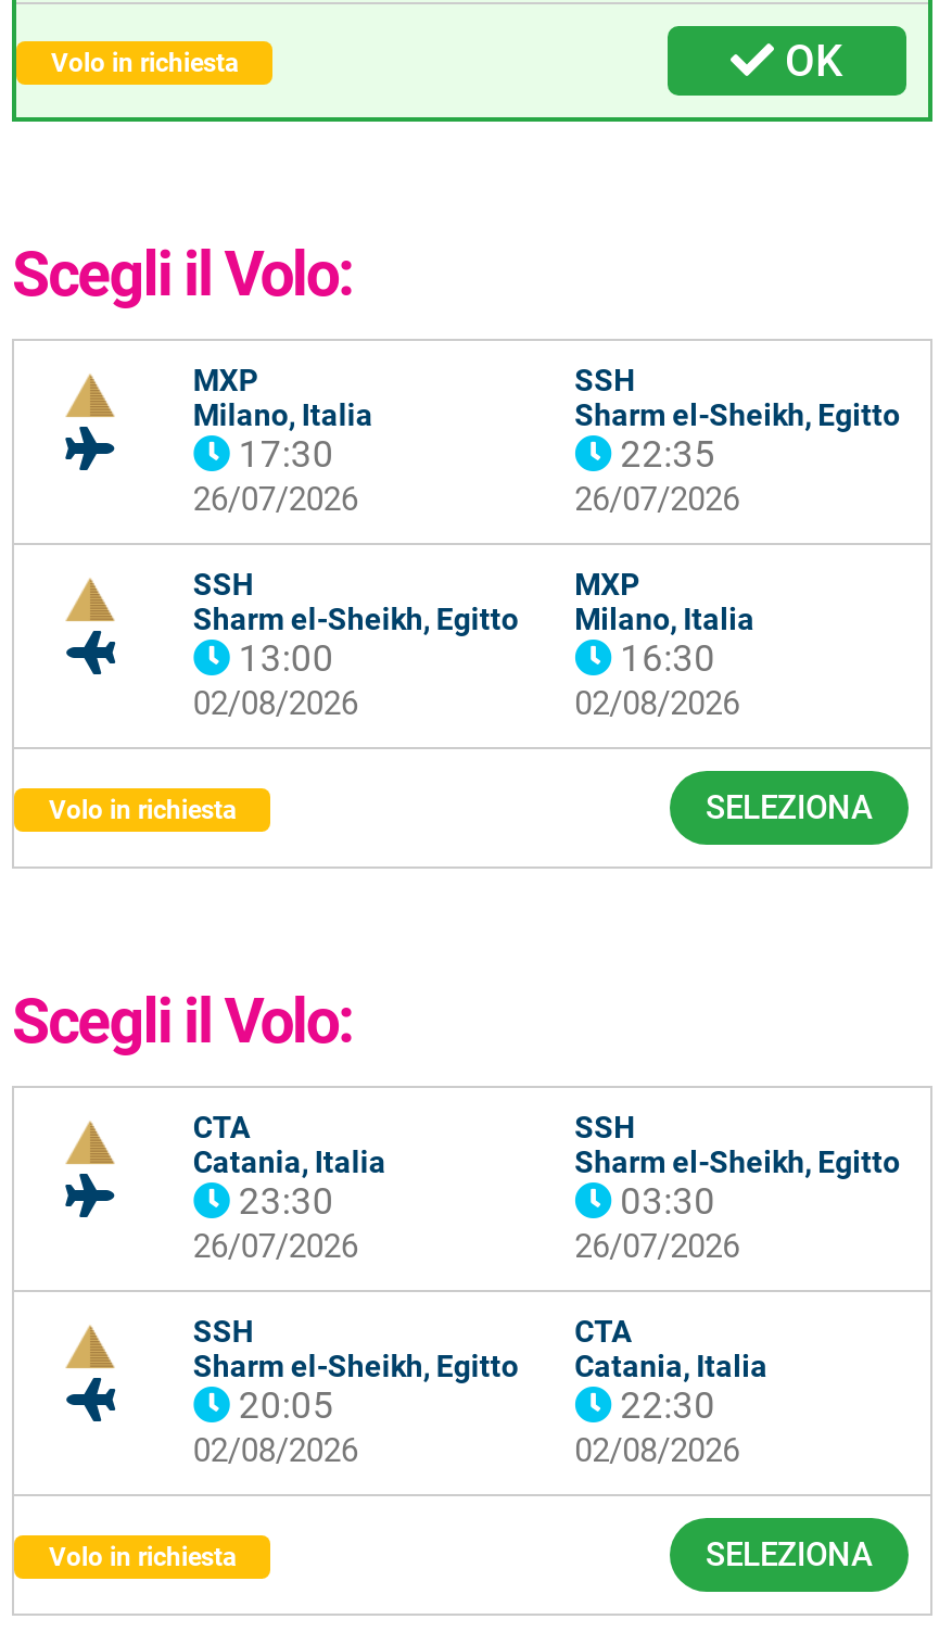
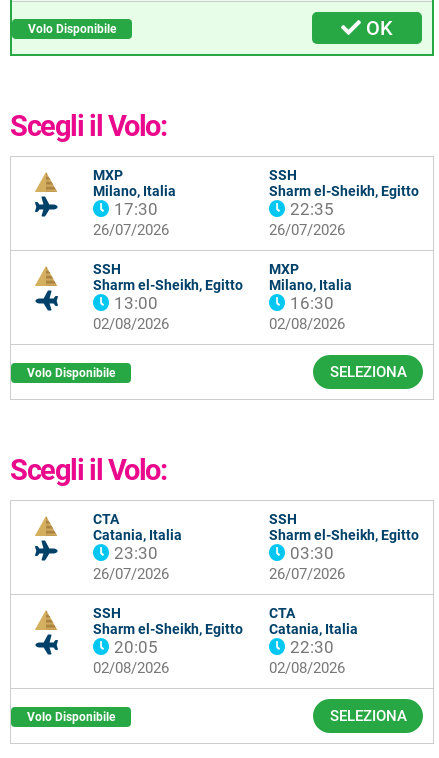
- Volo in richiesta
+ Volo Disponibile

- Volo in richiesta
+ Volo Disponibile

- Volo in richiesta
+ Volo Disponibile
